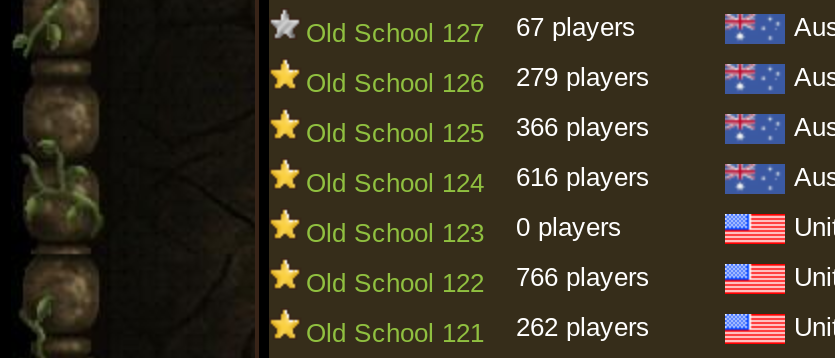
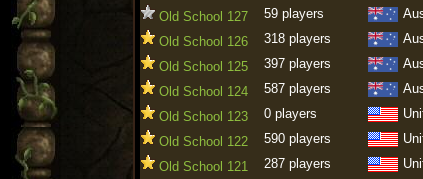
- Old School 127 67 players
+ Old School 127 59 players

- Old School 126 279 players
+ Old School 126 318 players

- Old School 125 366 players
+ Old School 125 397 players

- Old School 124 616 players
+ Old School 124 587 players

- Old School 122 766 players
+ Old School 122 590 players

- Old School 121 262 players
+ Old School 121 287 players
